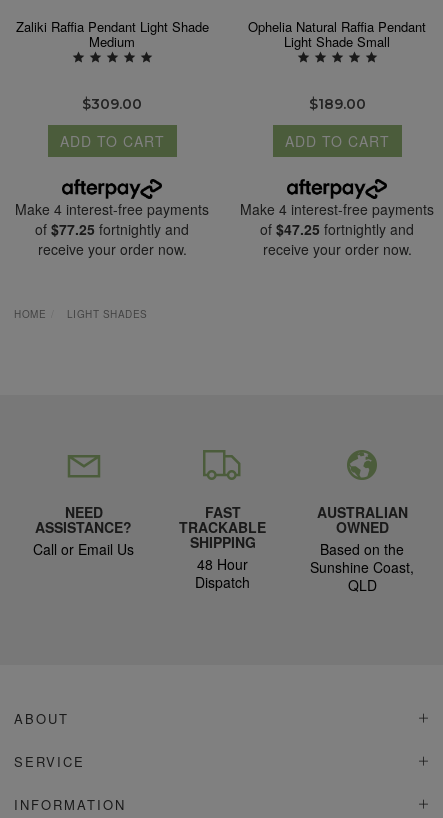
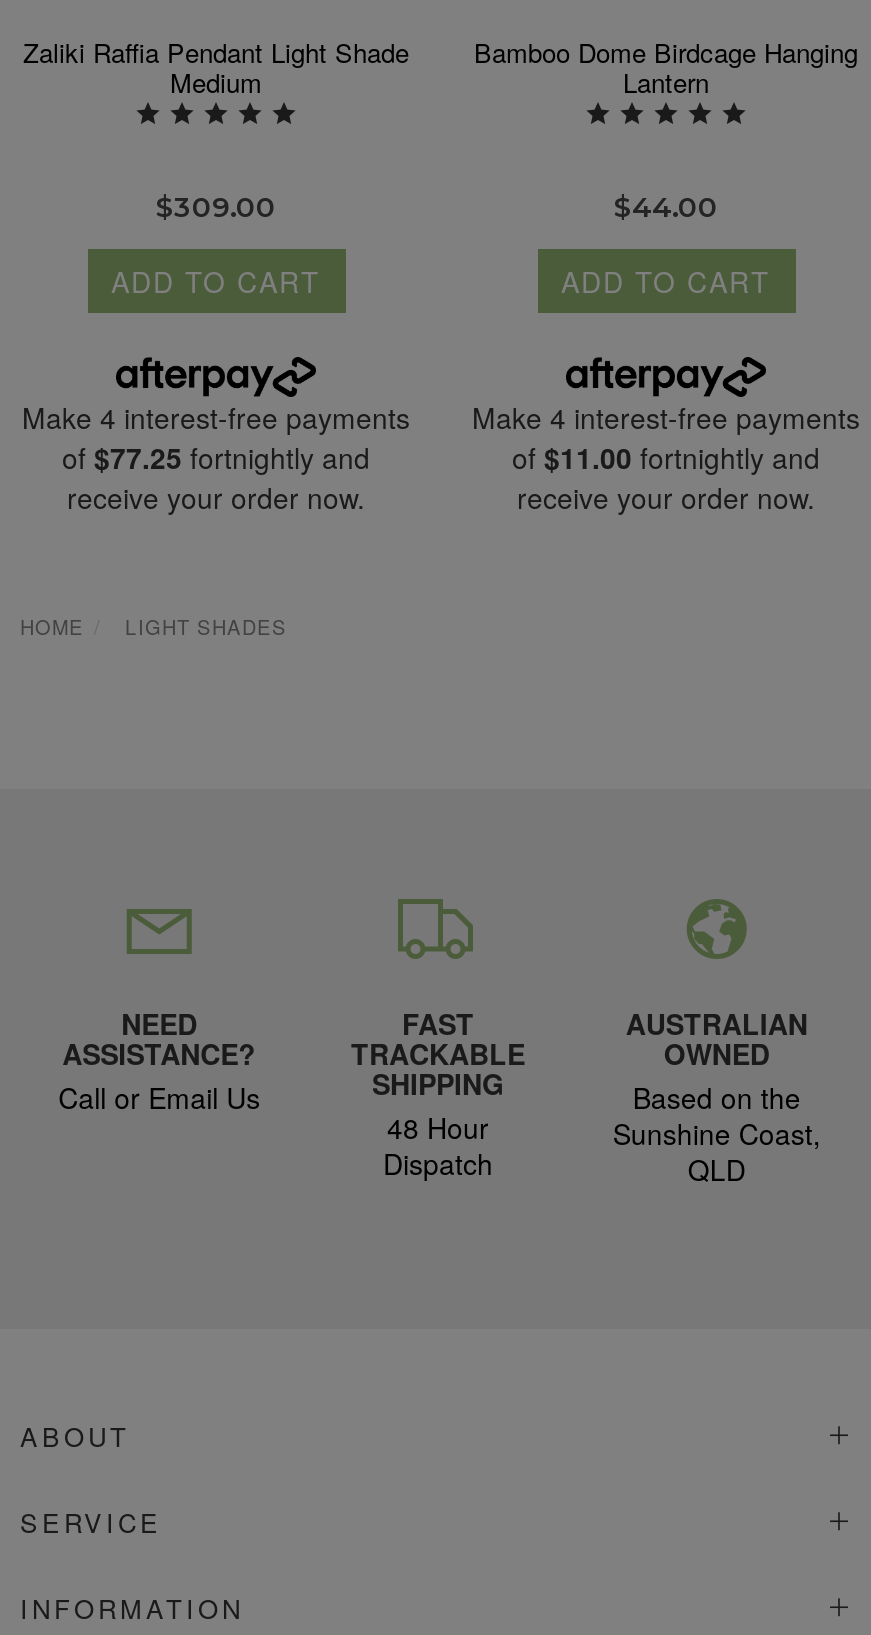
- Ophelia Natural Raffia Pendant
- Light Shade Small
+ Bamboo Dome Birdcage Hanging
+ Lantern

- $189.00
+ $44.00

- of $47.25 fortnightly and
+ of $11.00 fortnightly and
